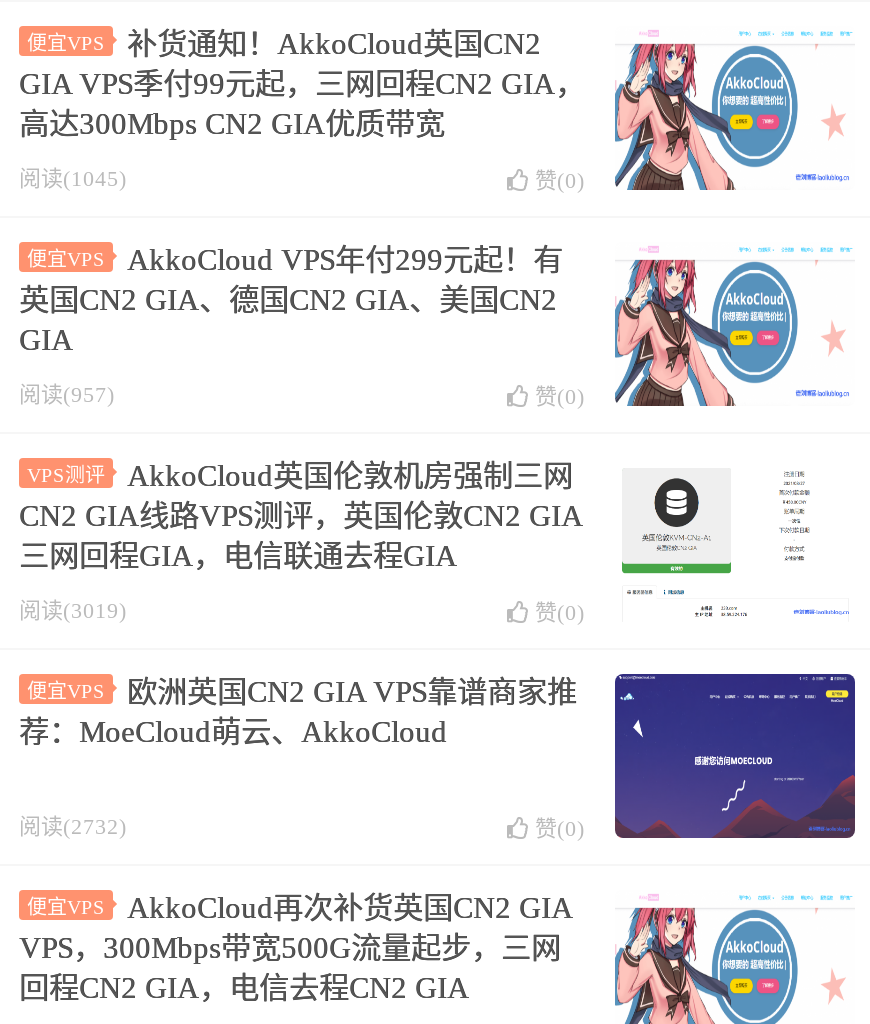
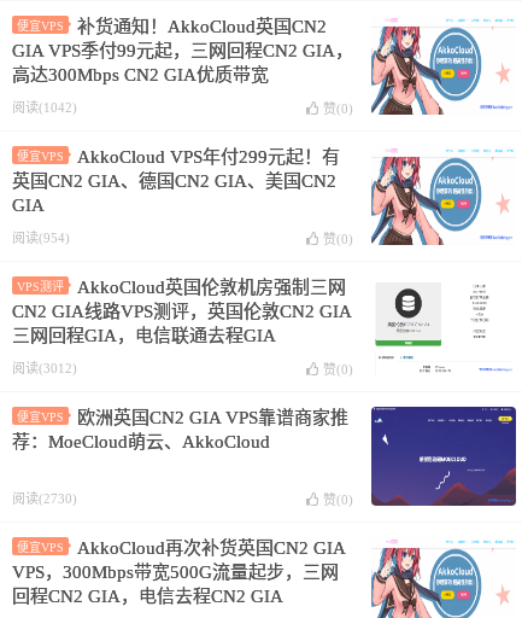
- 阅读(1045)
+ 阅读(1042)

- 阅读(957)
+ 阅读(954)

- 阅读(3019)
+ 阅读(3012)

- 阅读(2732)
+ 阅读(2730)
